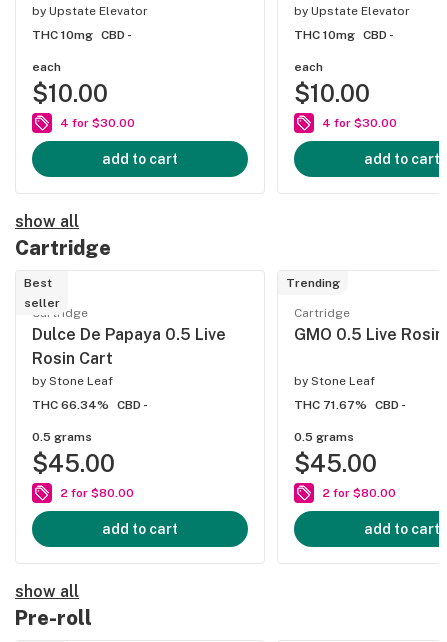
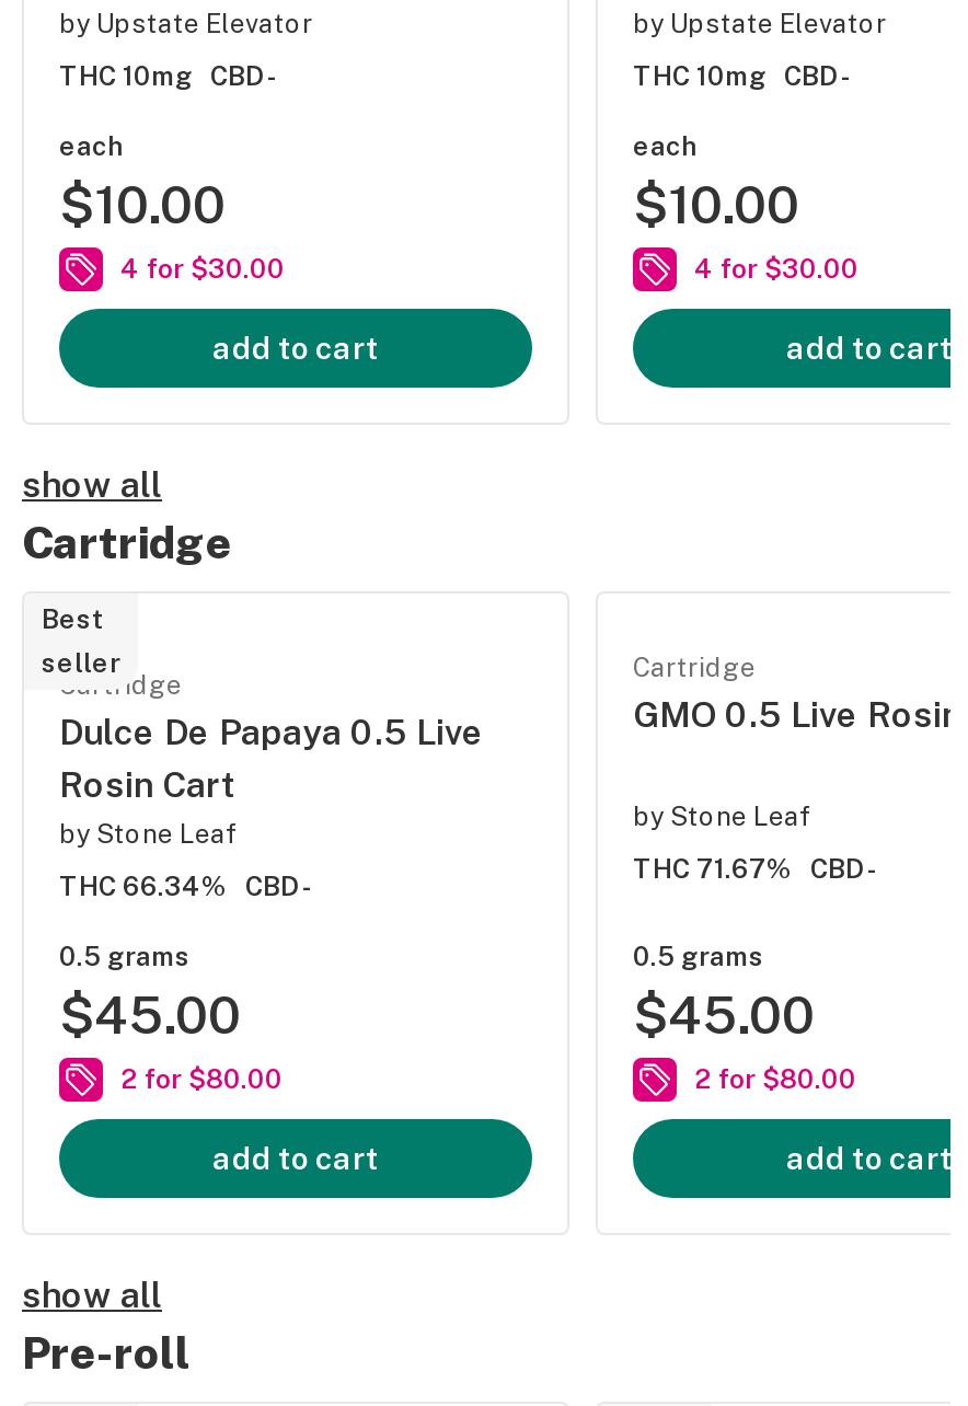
- Trending
